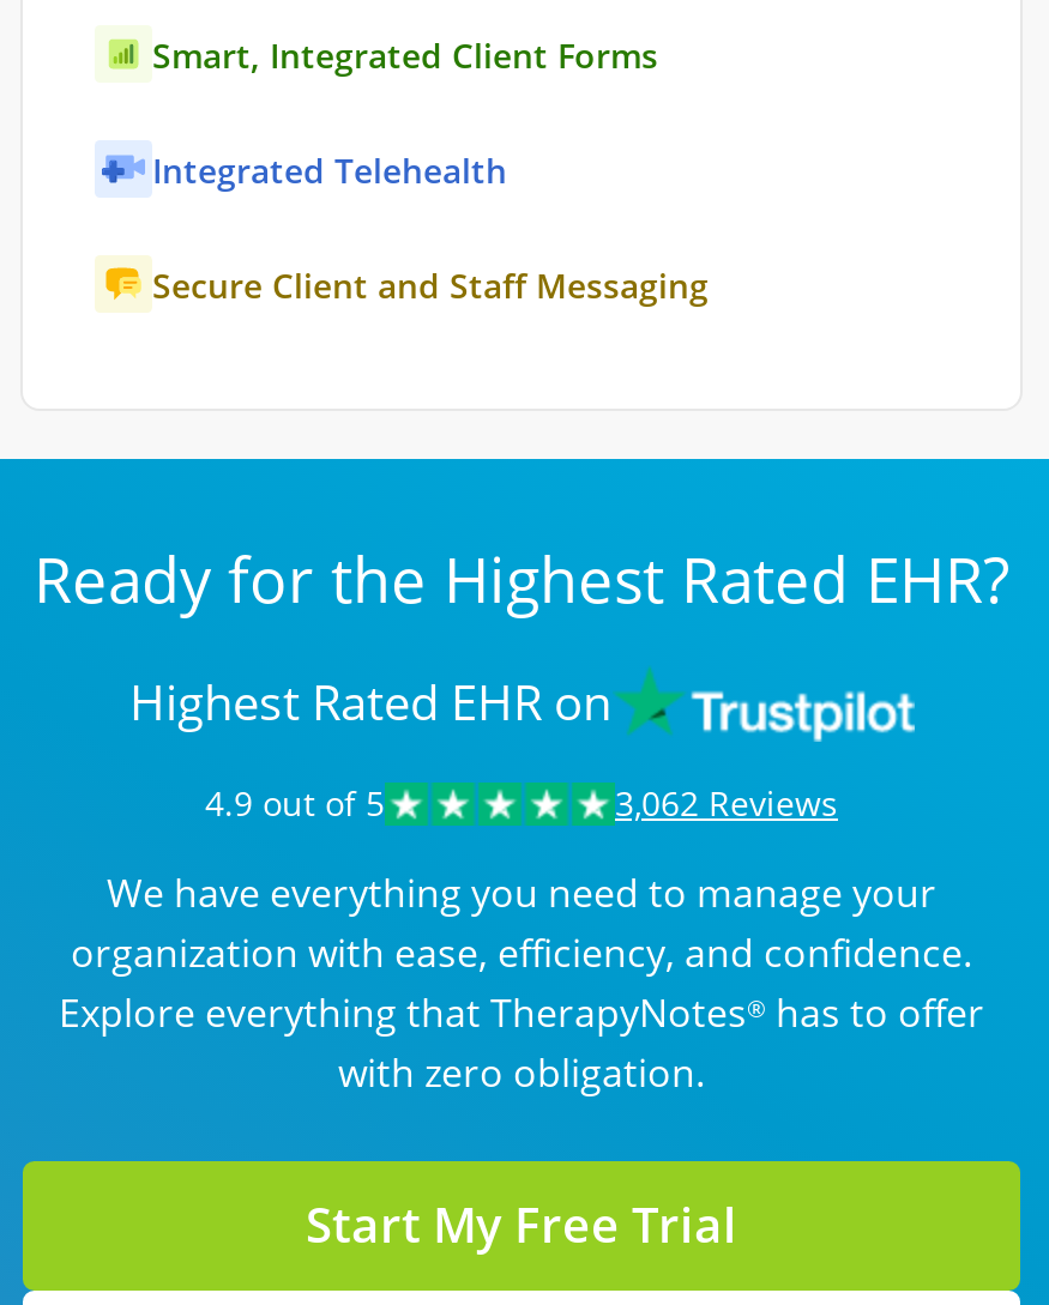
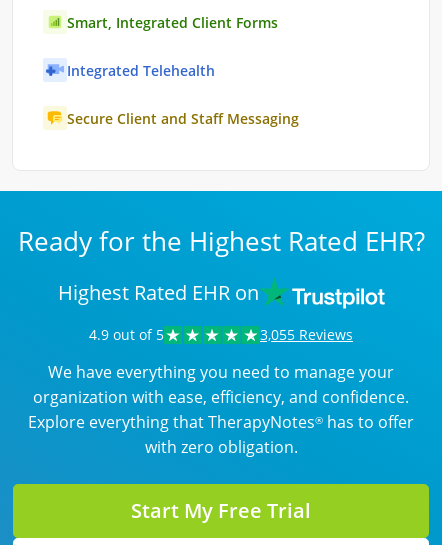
- 3,062 Reviews
+ 3,055 Reviews
